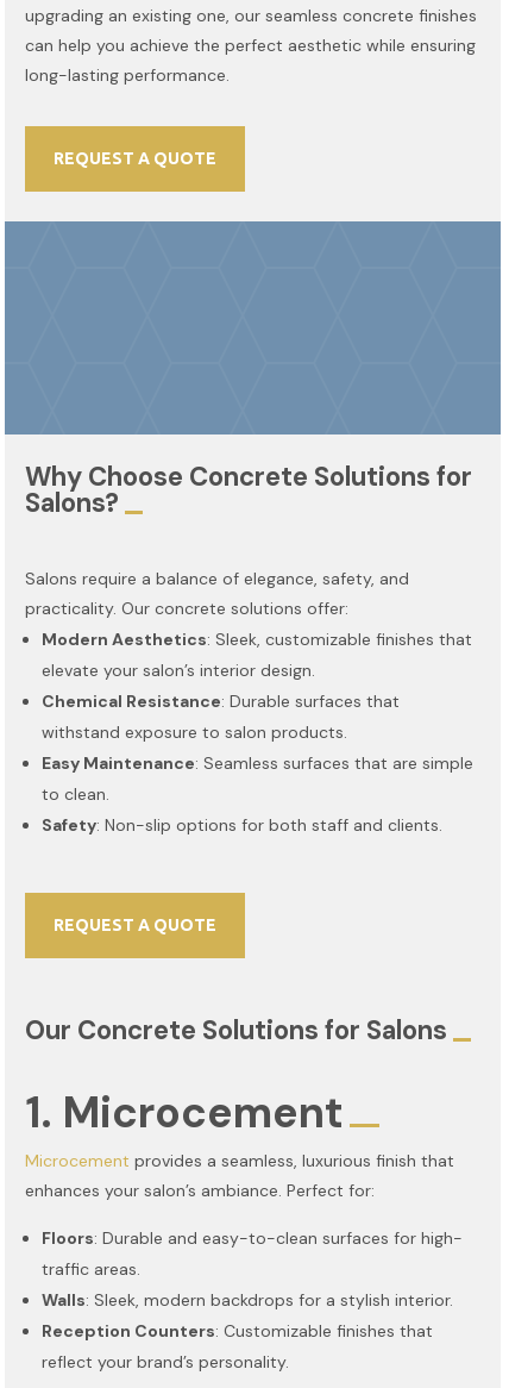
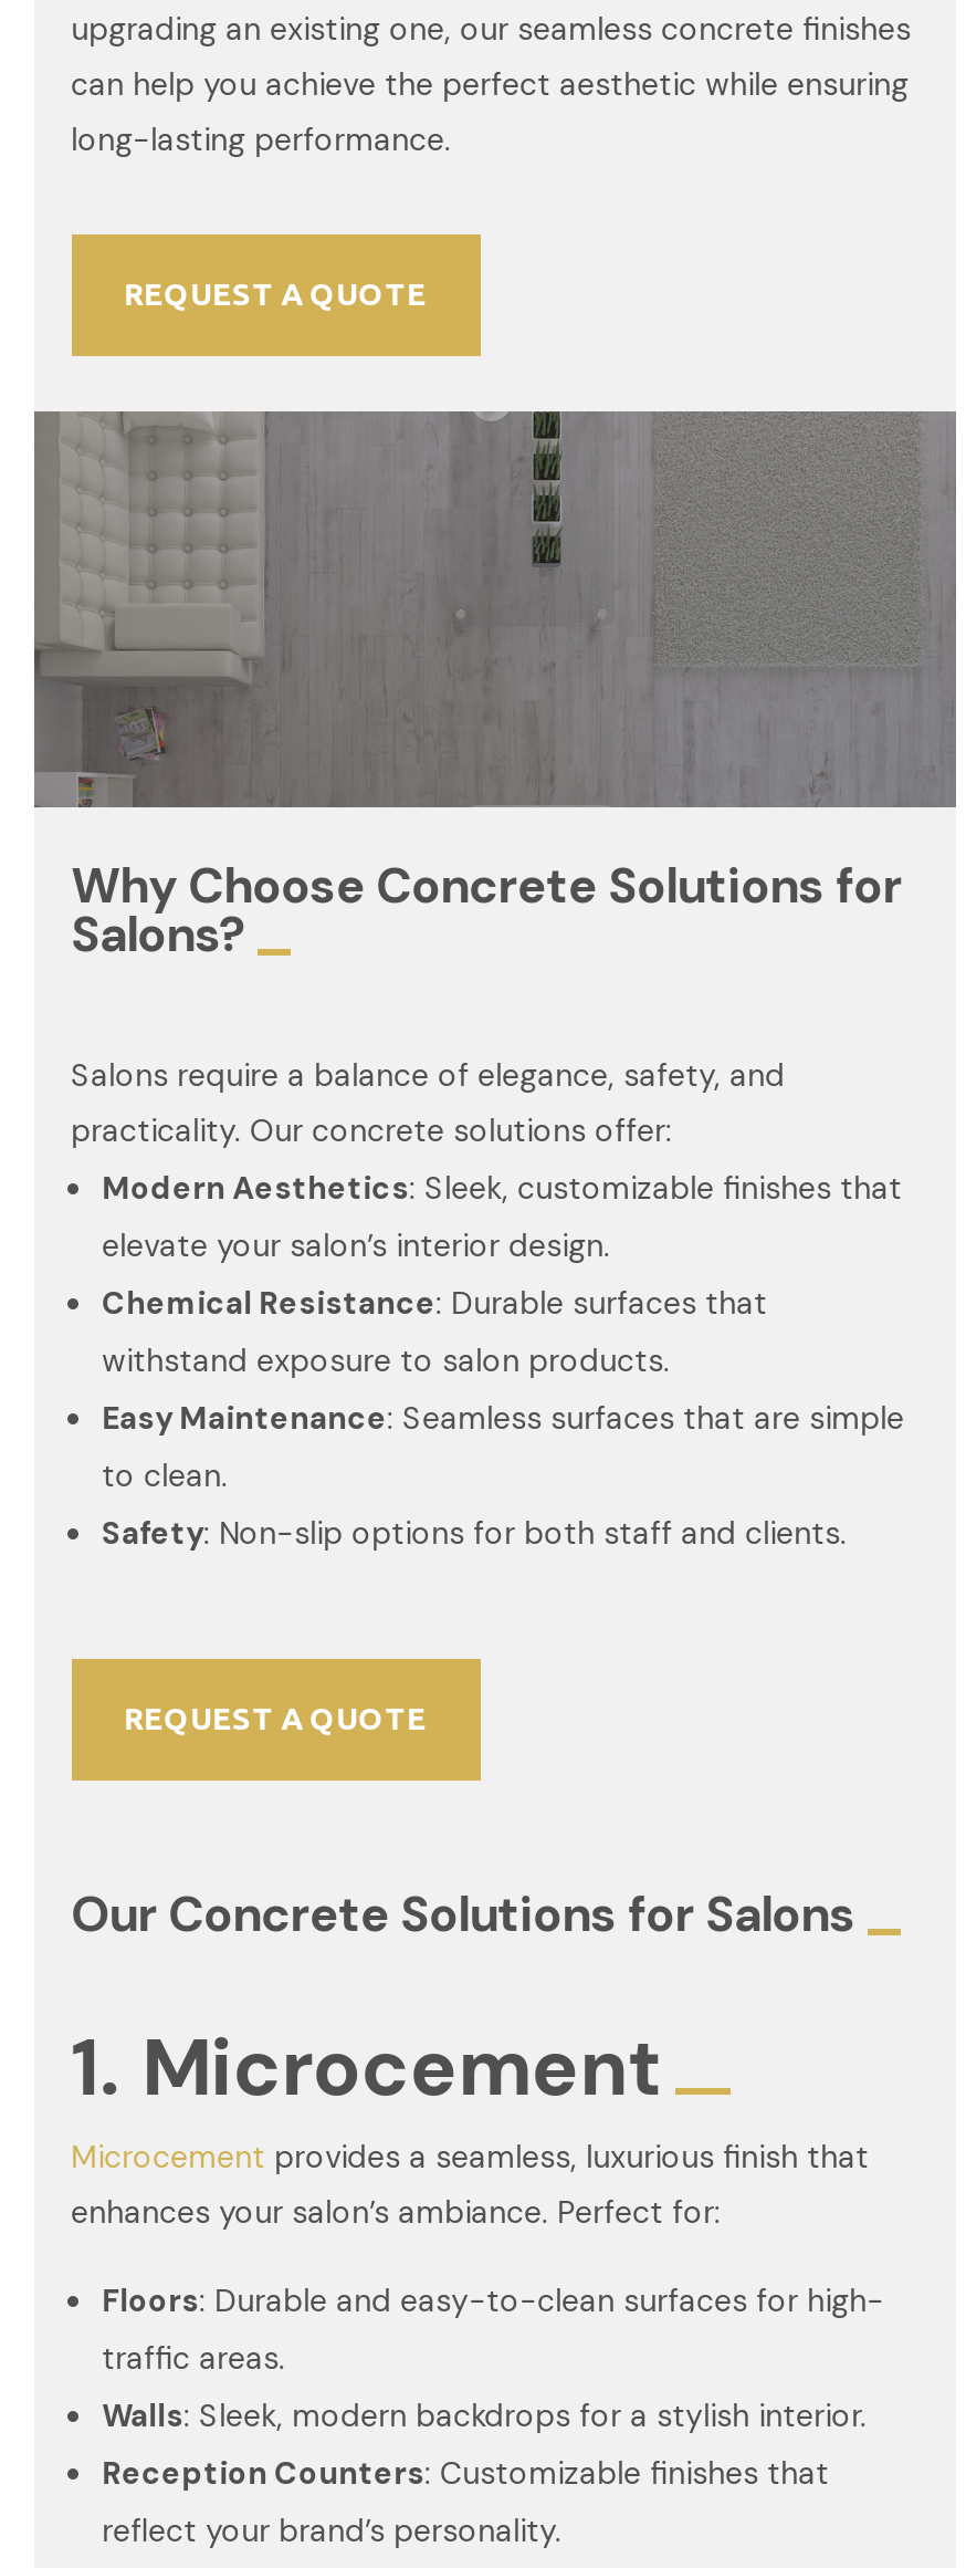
+ [image]
